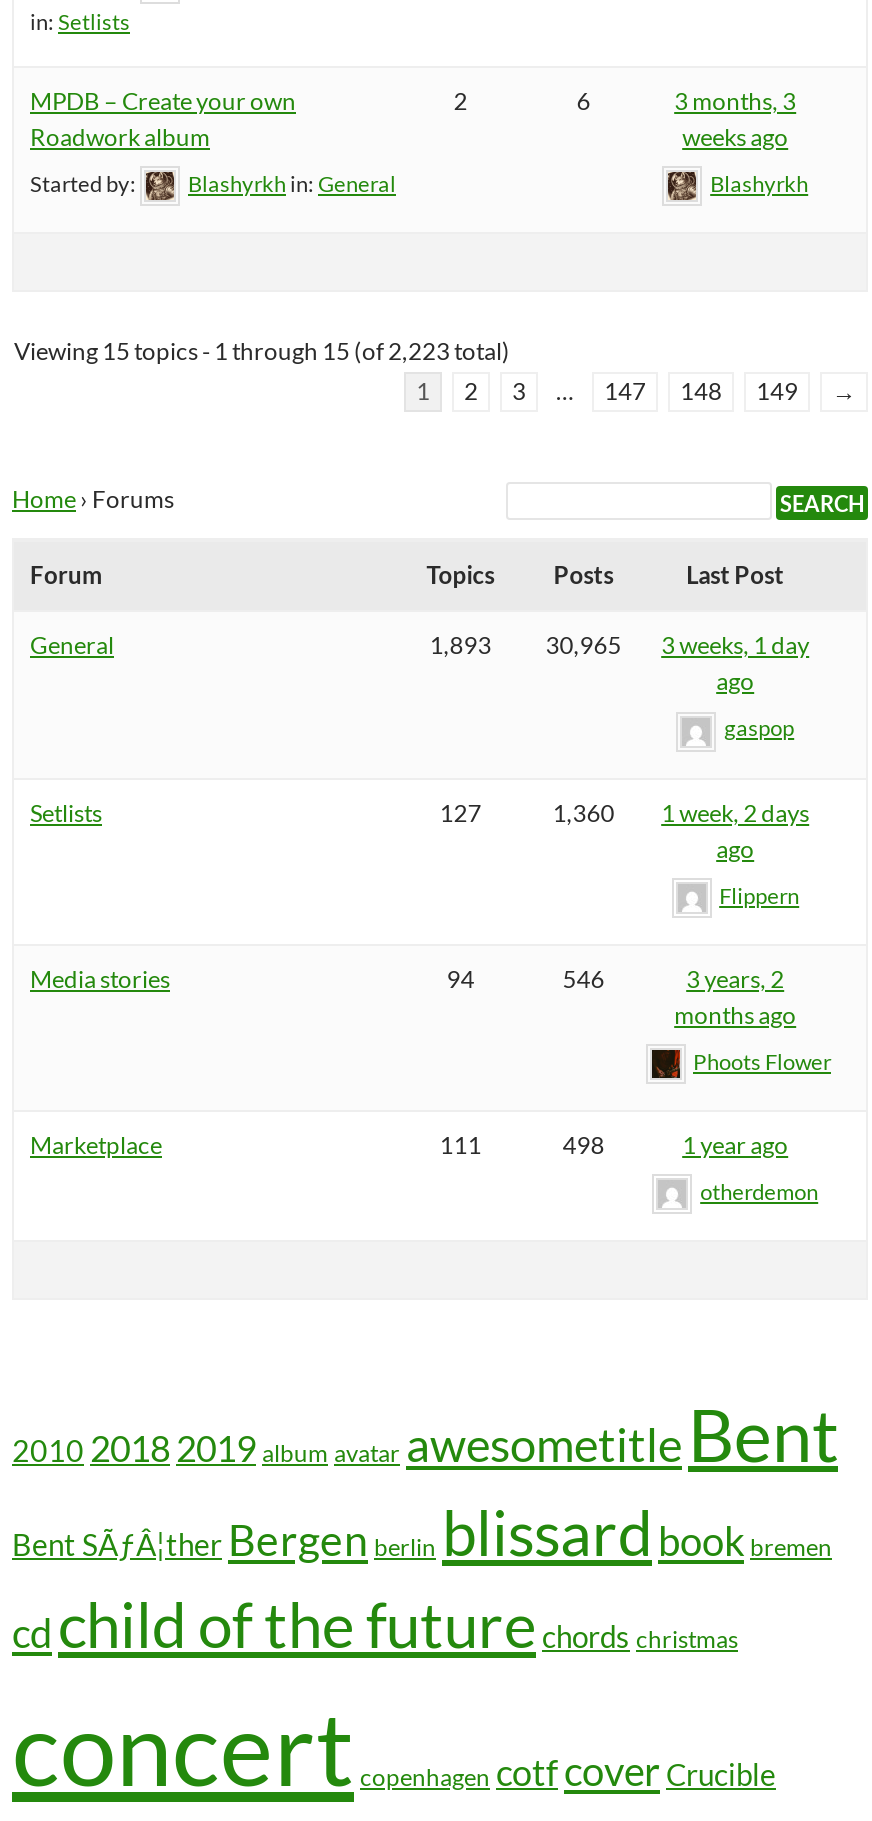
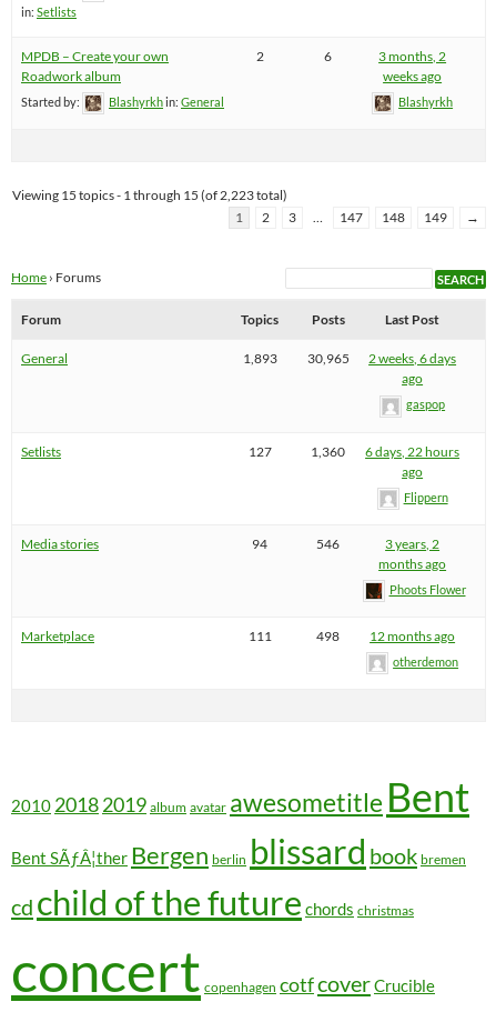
- 3 months, 3
+ 3 months, 2

- 1,893 30,965 3 weeks, 1 day
+ 1,893 30,965 2 weeks, 6 days

- 1,360 1 week, 2 days
+ 1,360 6 days, 22 hours

- 1 year ago
+ 12 months ago
